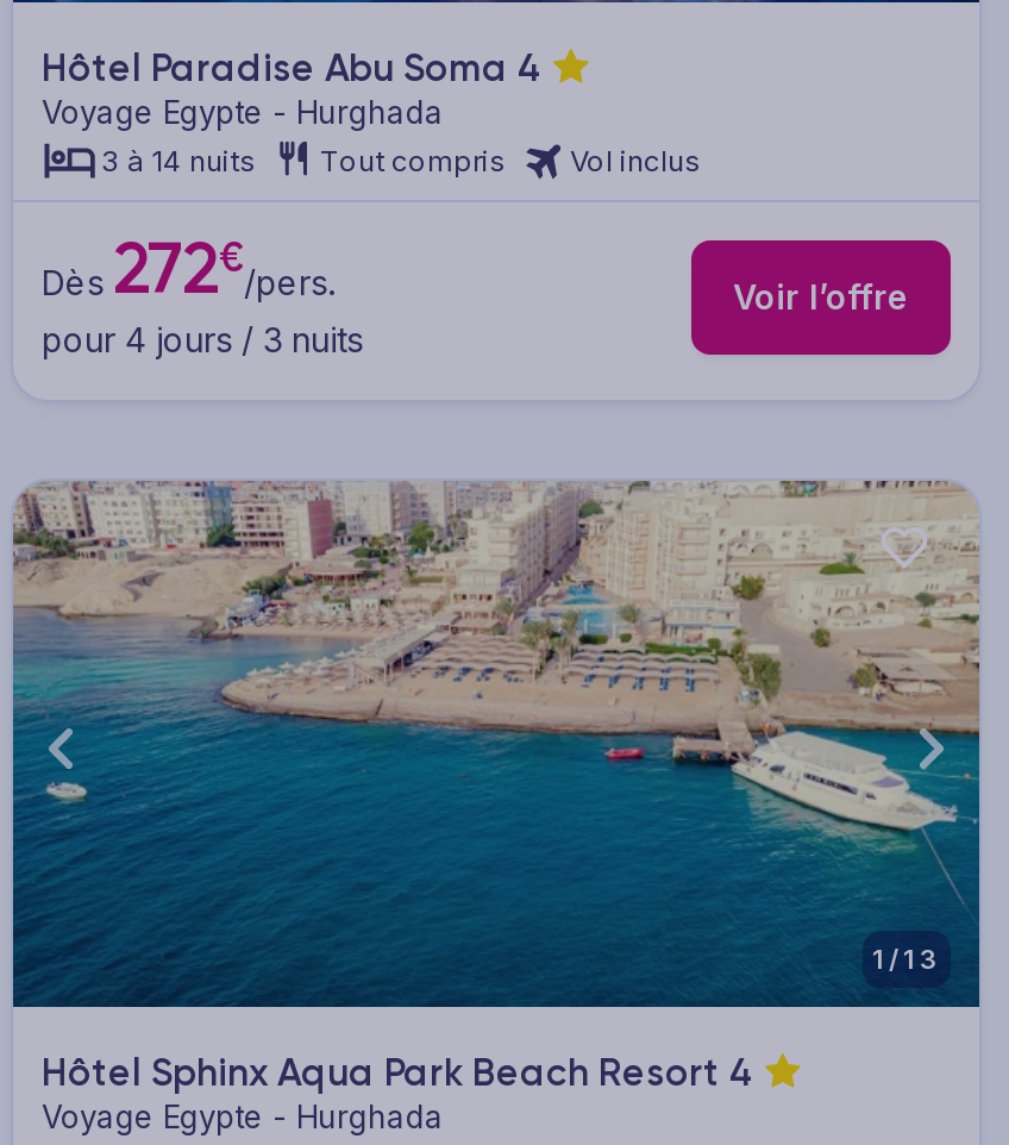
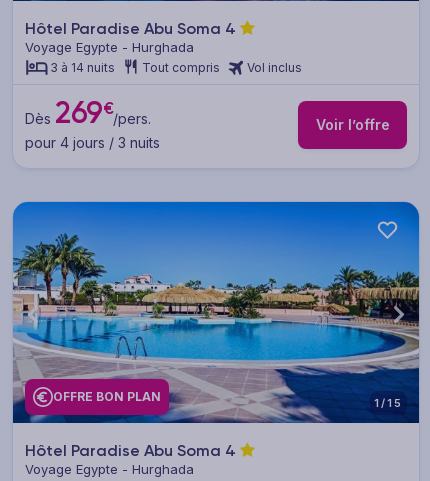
- Dès 272€/pers.
+ Dès 269€/pers.

- [image]
- 1/13
+ [image]
+ OFFRE BON PLAN
+ 1/15

- Hôtel Sphinx Aqua Park Beach Resort 4
+ Hôtel Paradise Abu Soma 4
